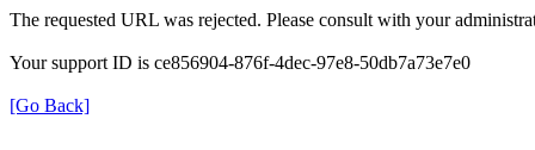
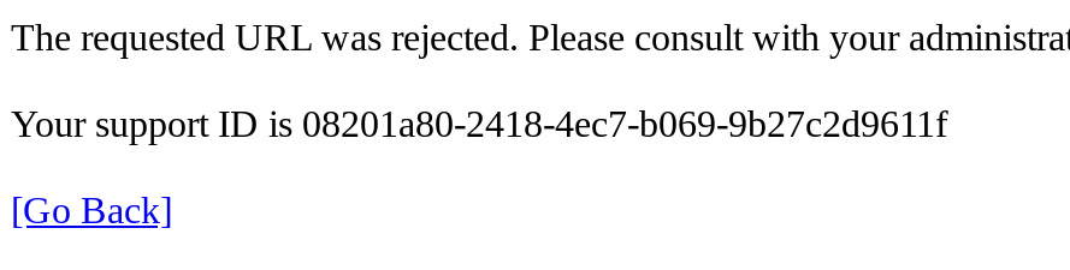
- Your support ID is ce856904-876f-4dec-97e8-50db7a73e7e0
+ Your support ID is 08201a80-2418-4ec7-b069-9b27c2d9611f
